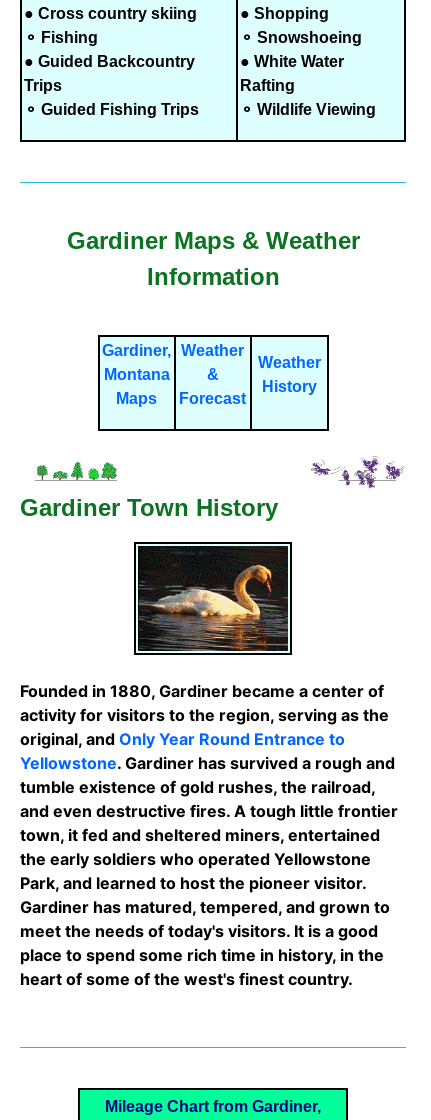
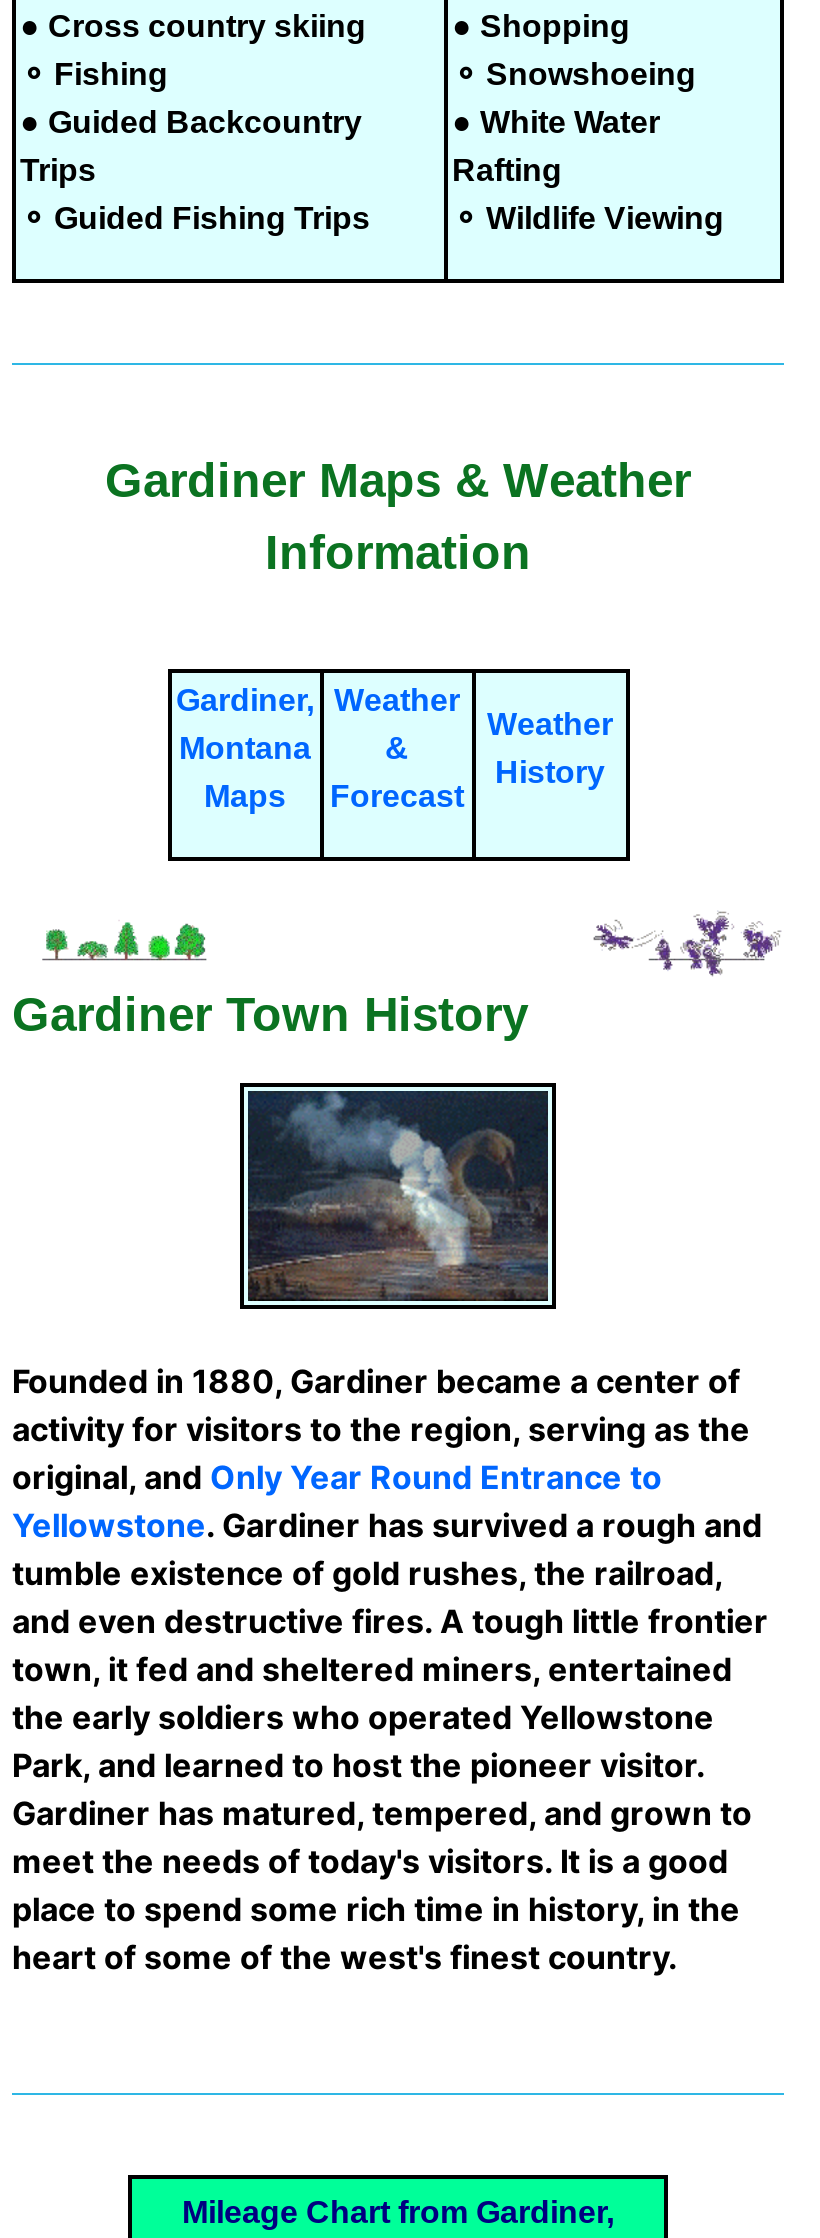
- [image]
+ [image]
